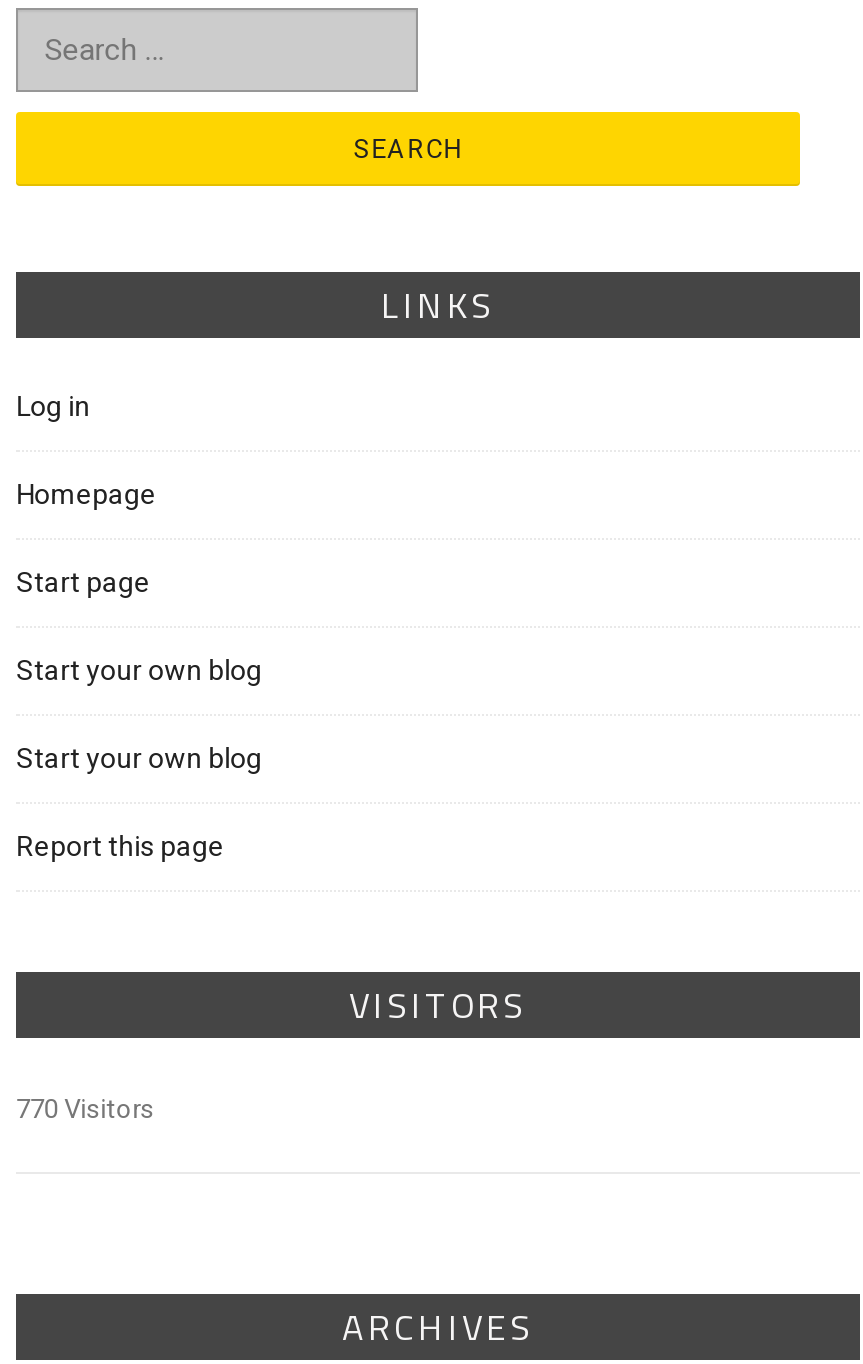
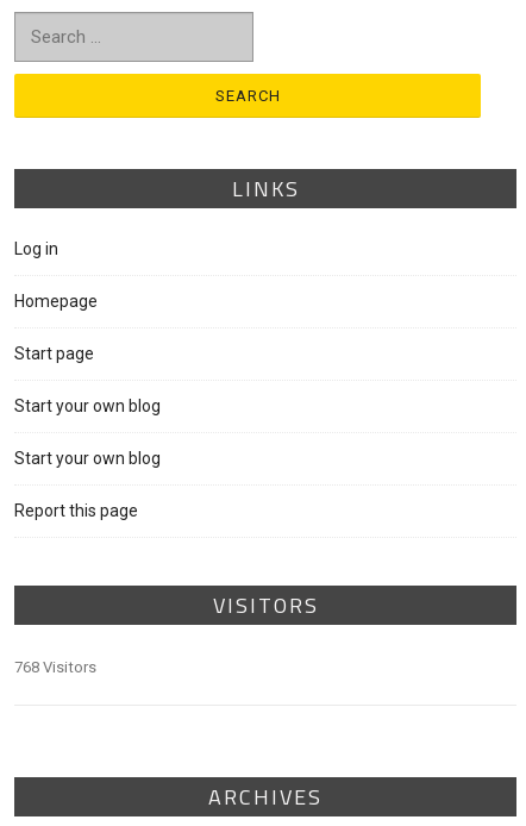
- 770 Visitors
+ 768 Visitors
